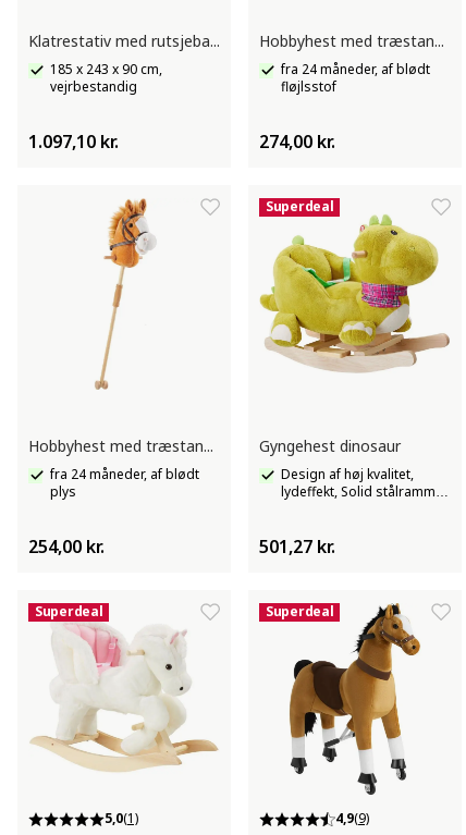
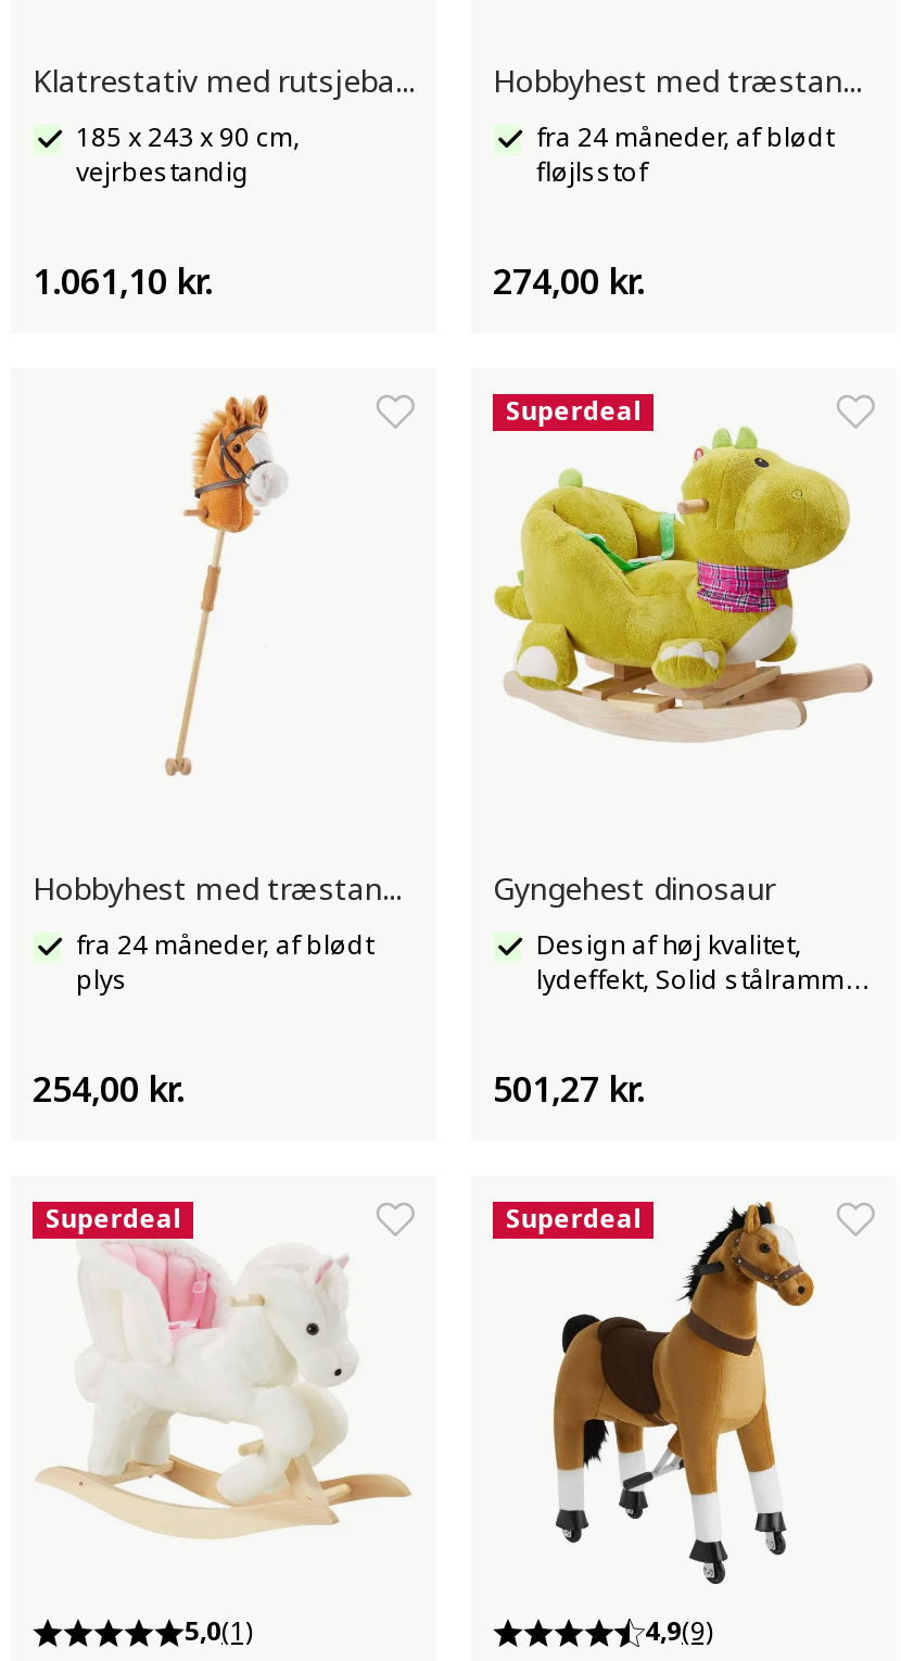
- 1.097,10 kr.
+ 1.061,10 kr.
